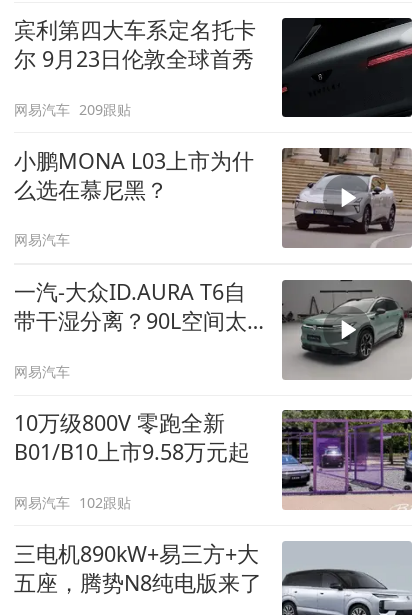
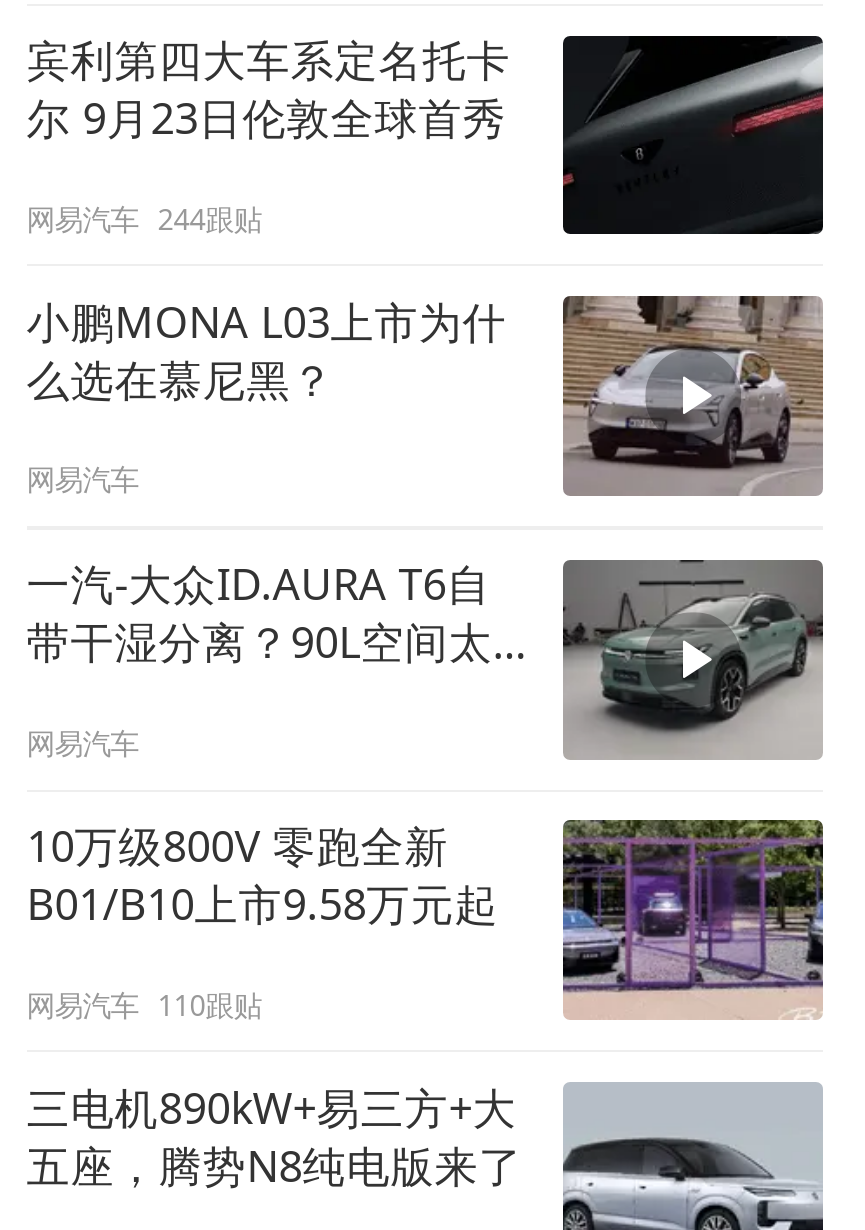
- 网易汽车 209跟贴
+ 网易汽车 244跟贴

- 网易汽车 102跟贴
+ 网易汽车 110跟贴
